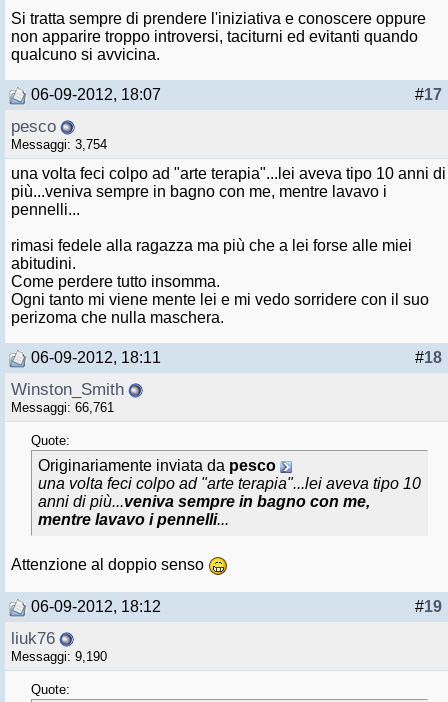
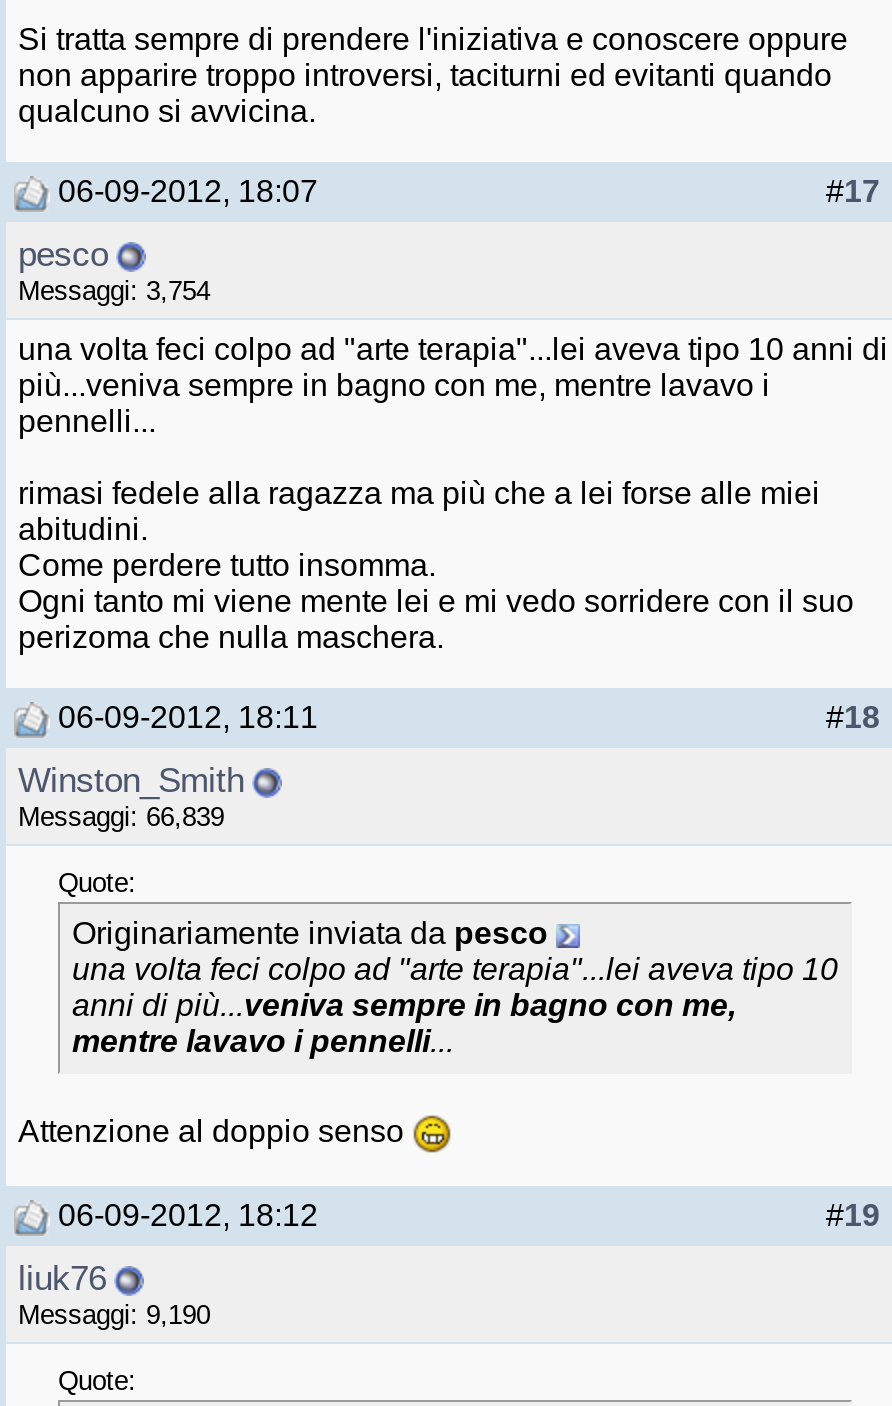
- Messaggi: 66,761
+ Messaggi: 66,839
